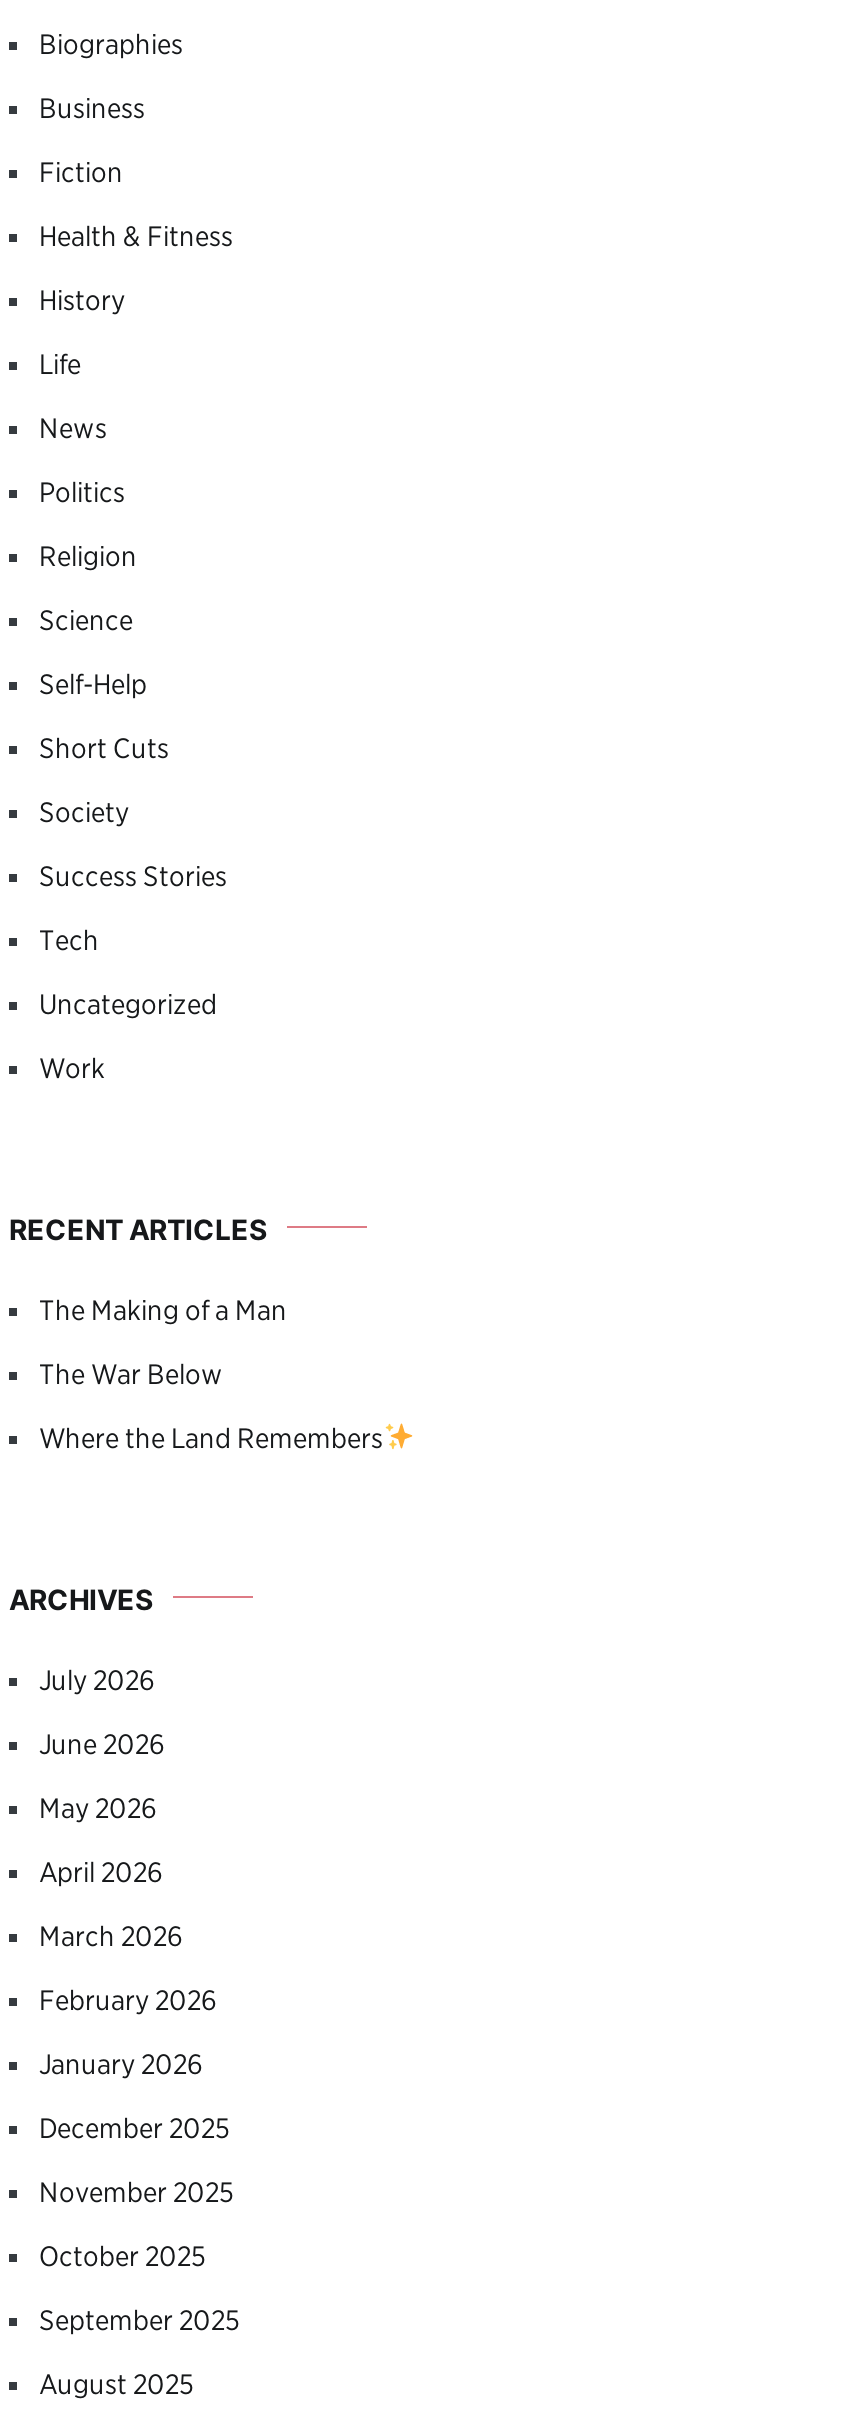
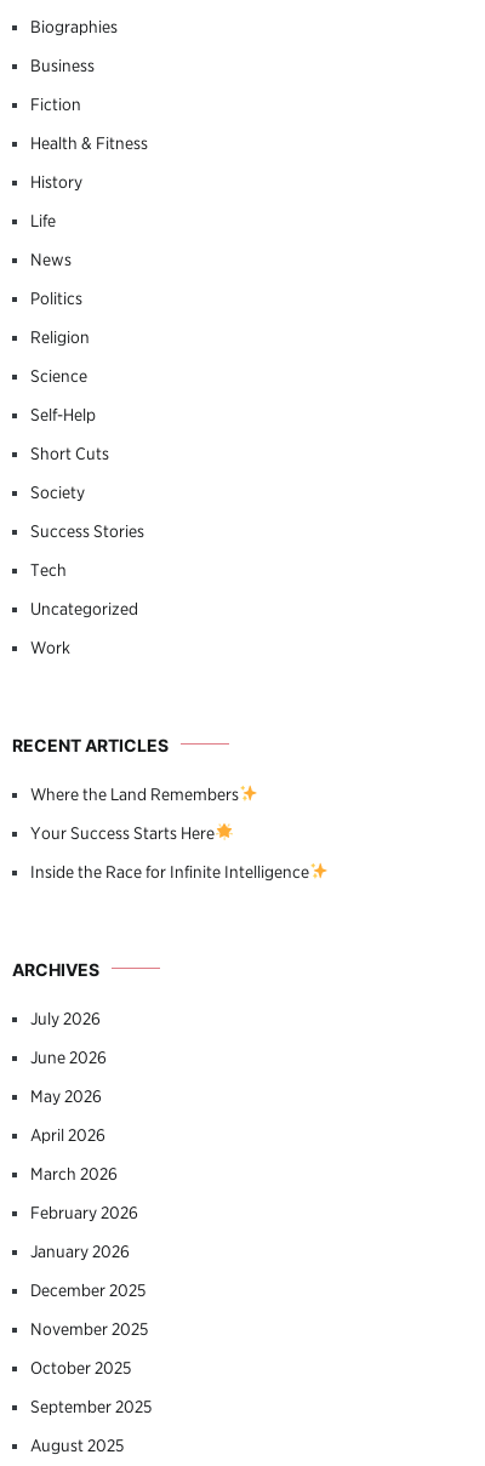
- The Making of a Man
- The War Below

moved up: Where the Land Remembers

+ Your Success Starts Here
+ Inside the Race for Infinite Intelligence
